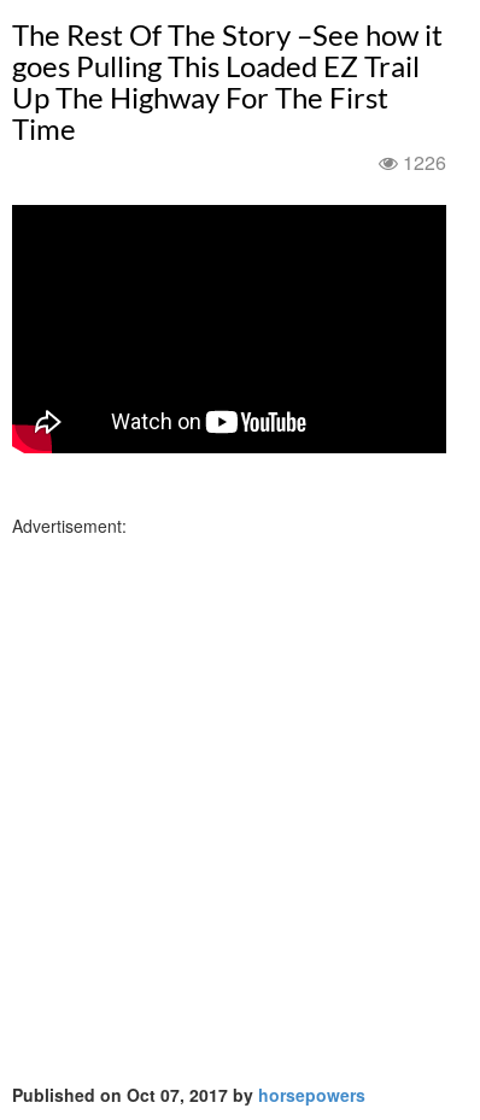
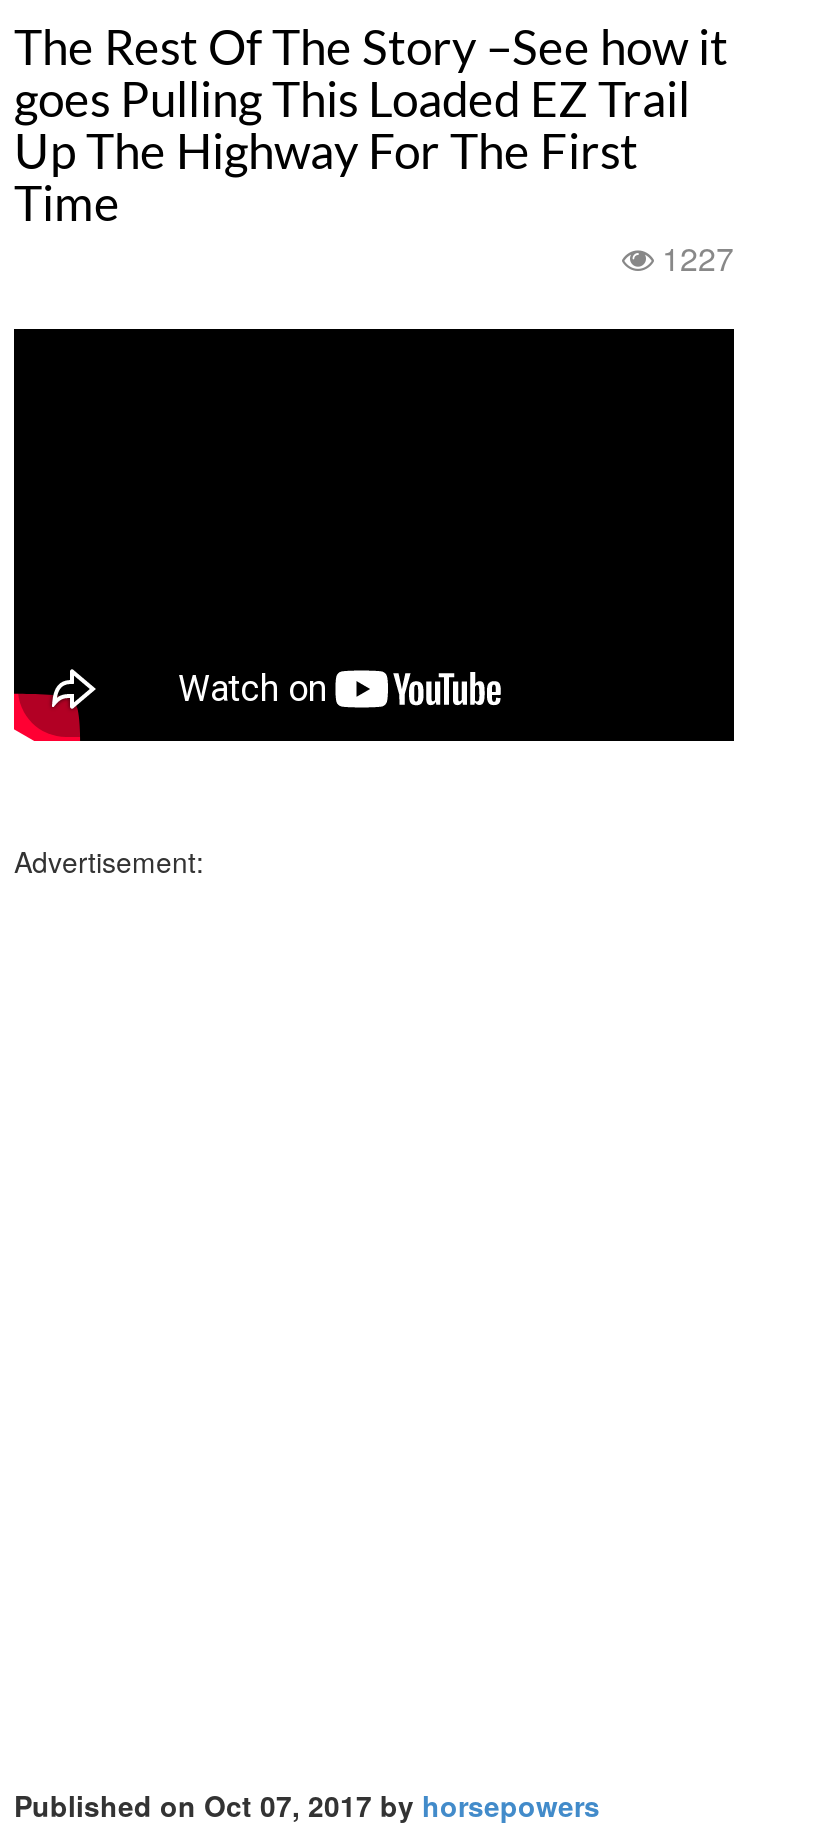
- 1226
+ 1227
